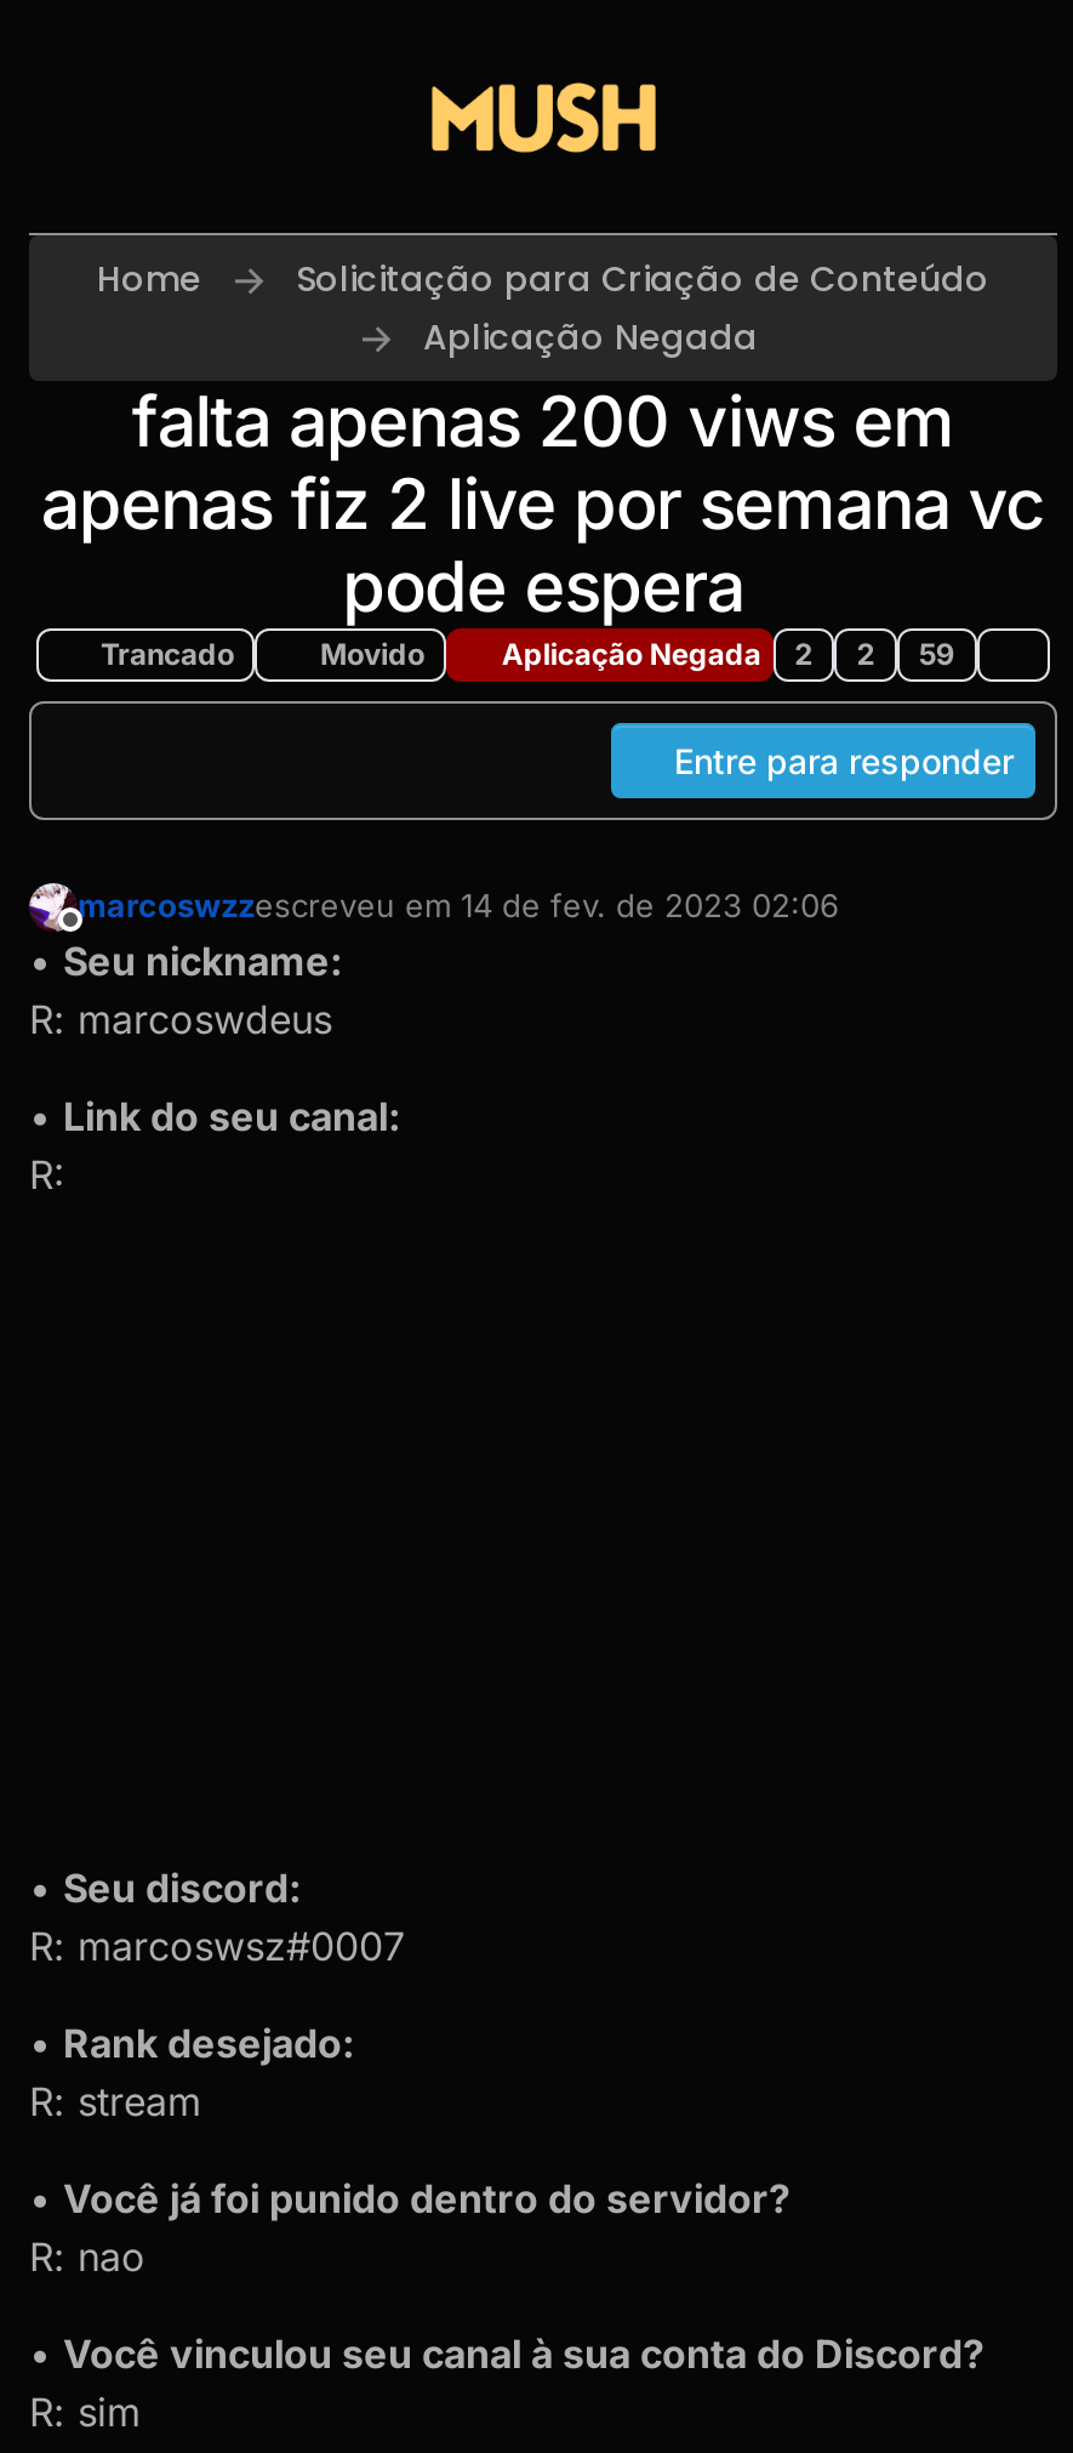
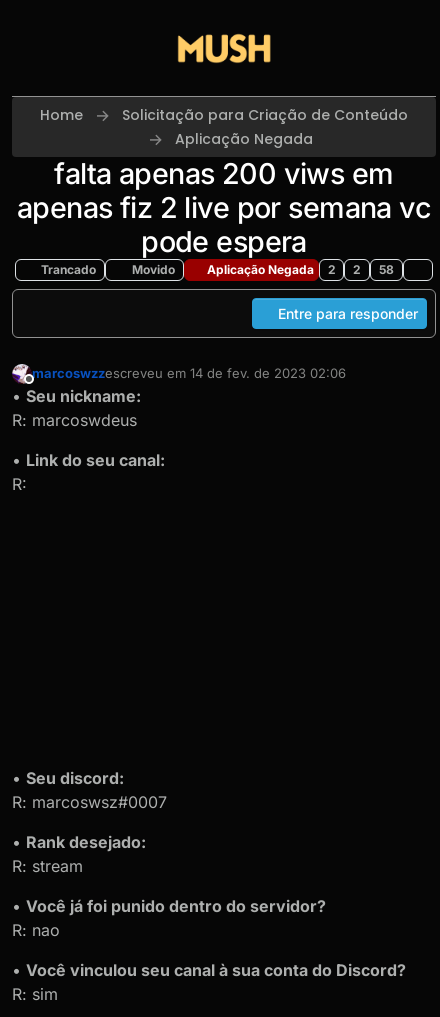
- Movido Aplicação Negada 2 2 59
+ Movido Aplicação Negada 2 2 58
